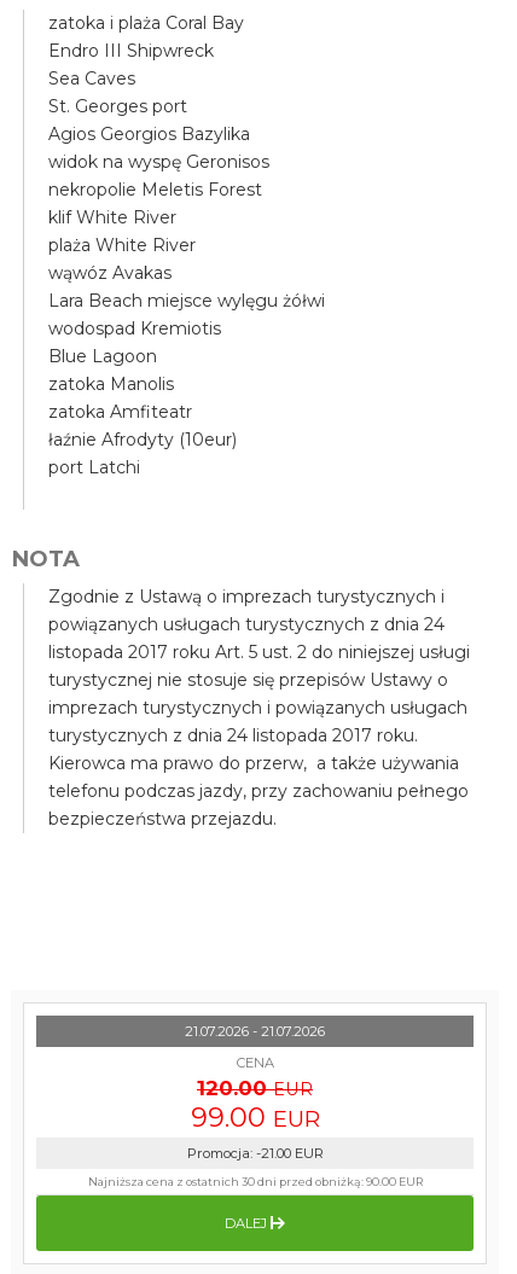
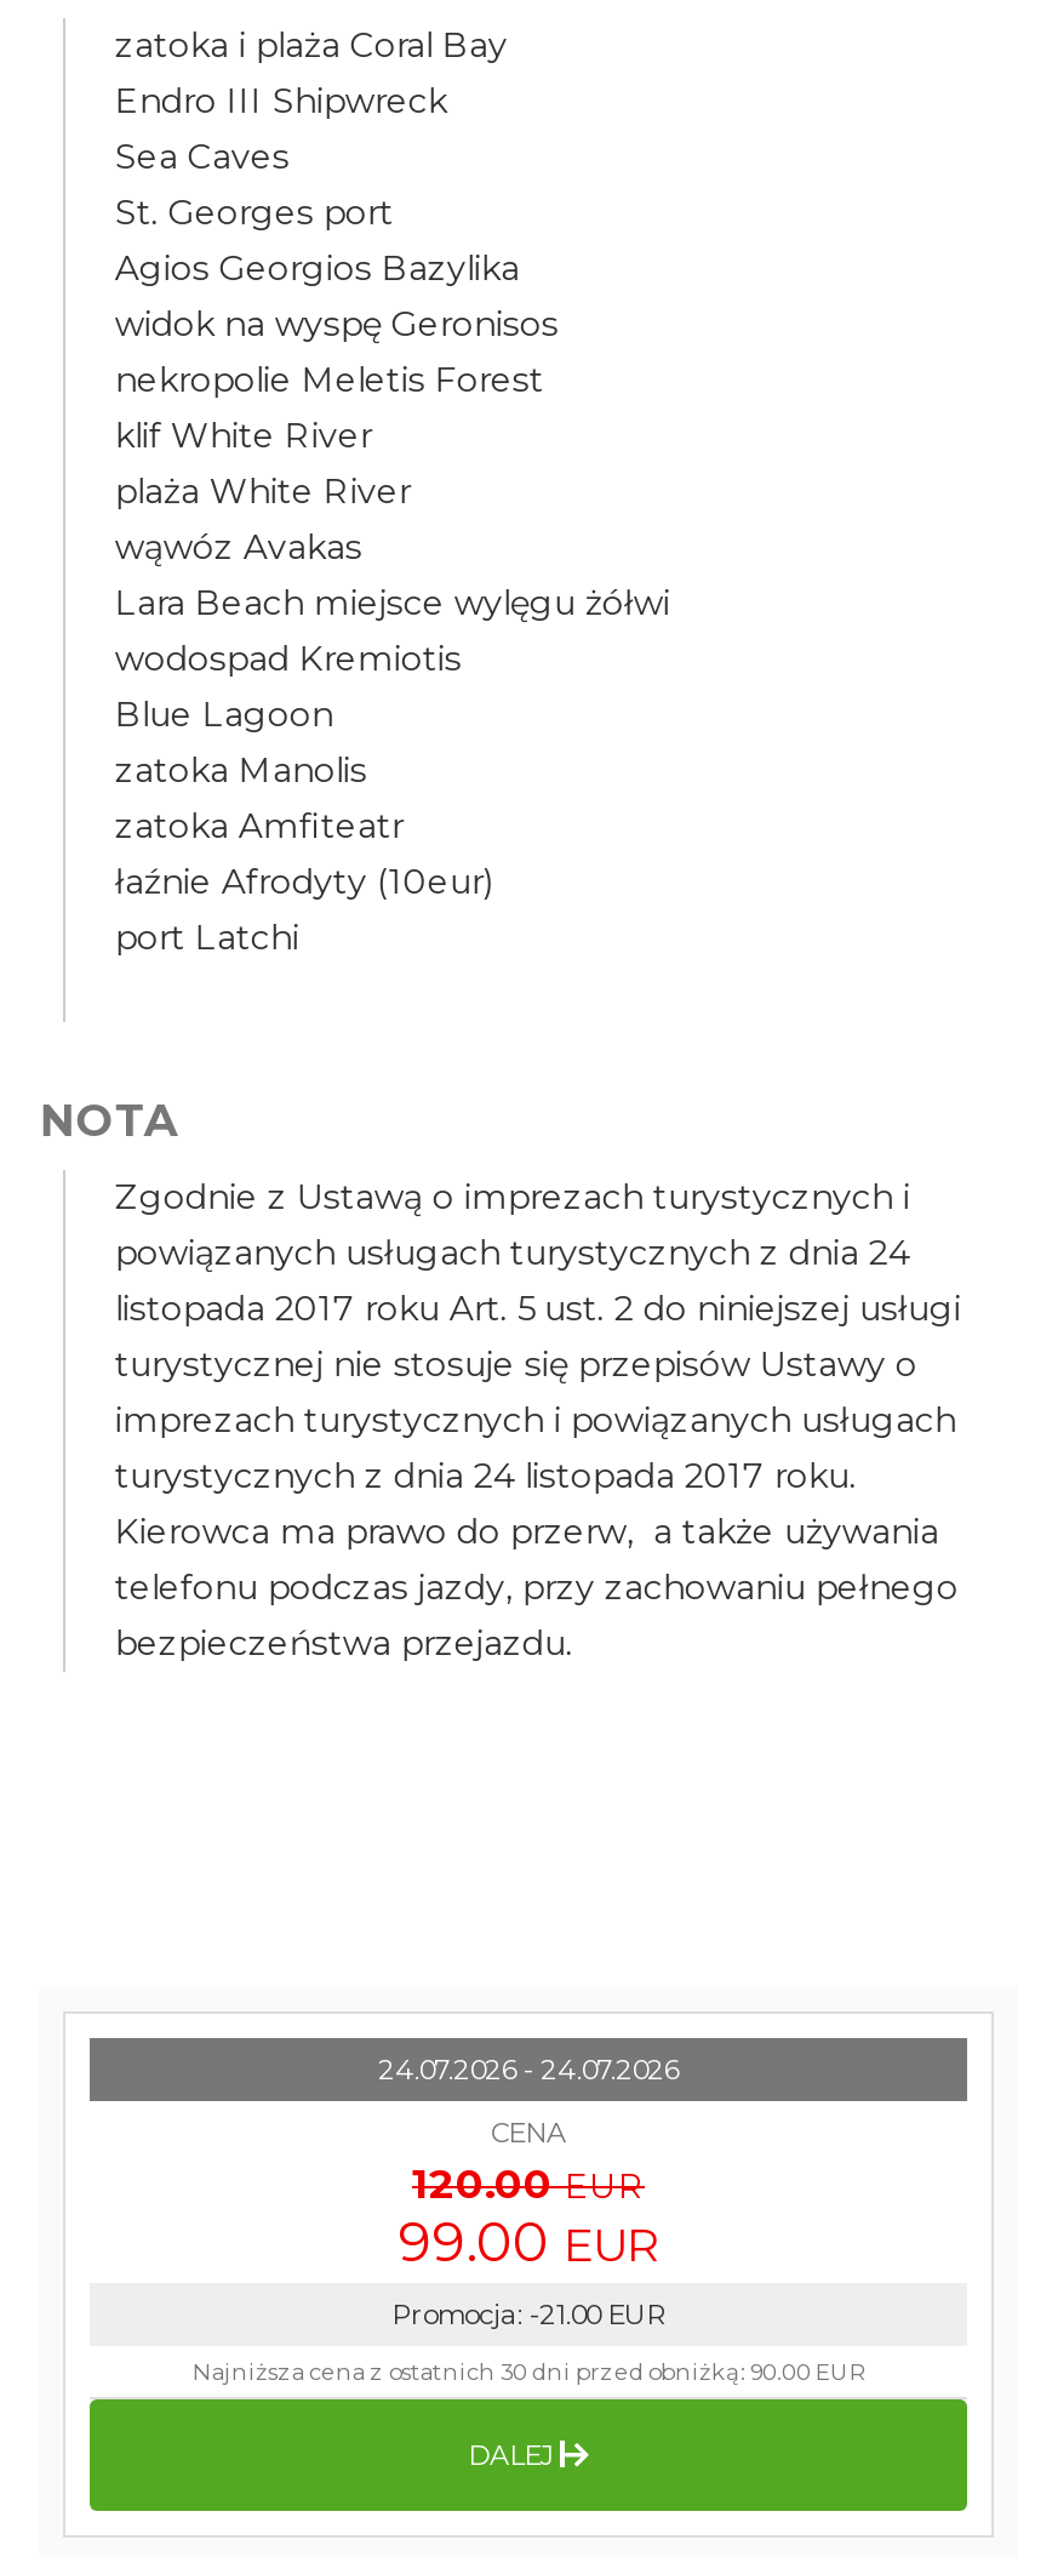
- 21.07.2026 - 21.07.2026
+ 24.07.2026 - 24.07.2026
